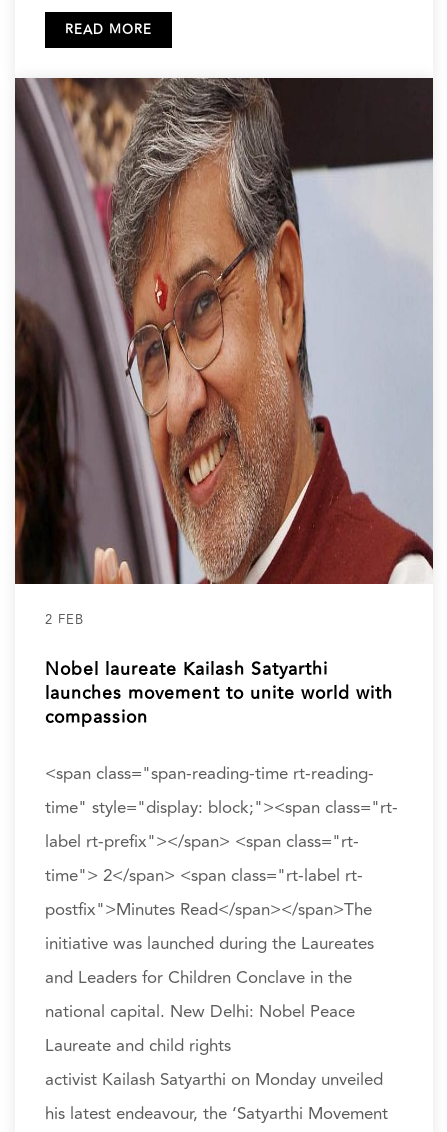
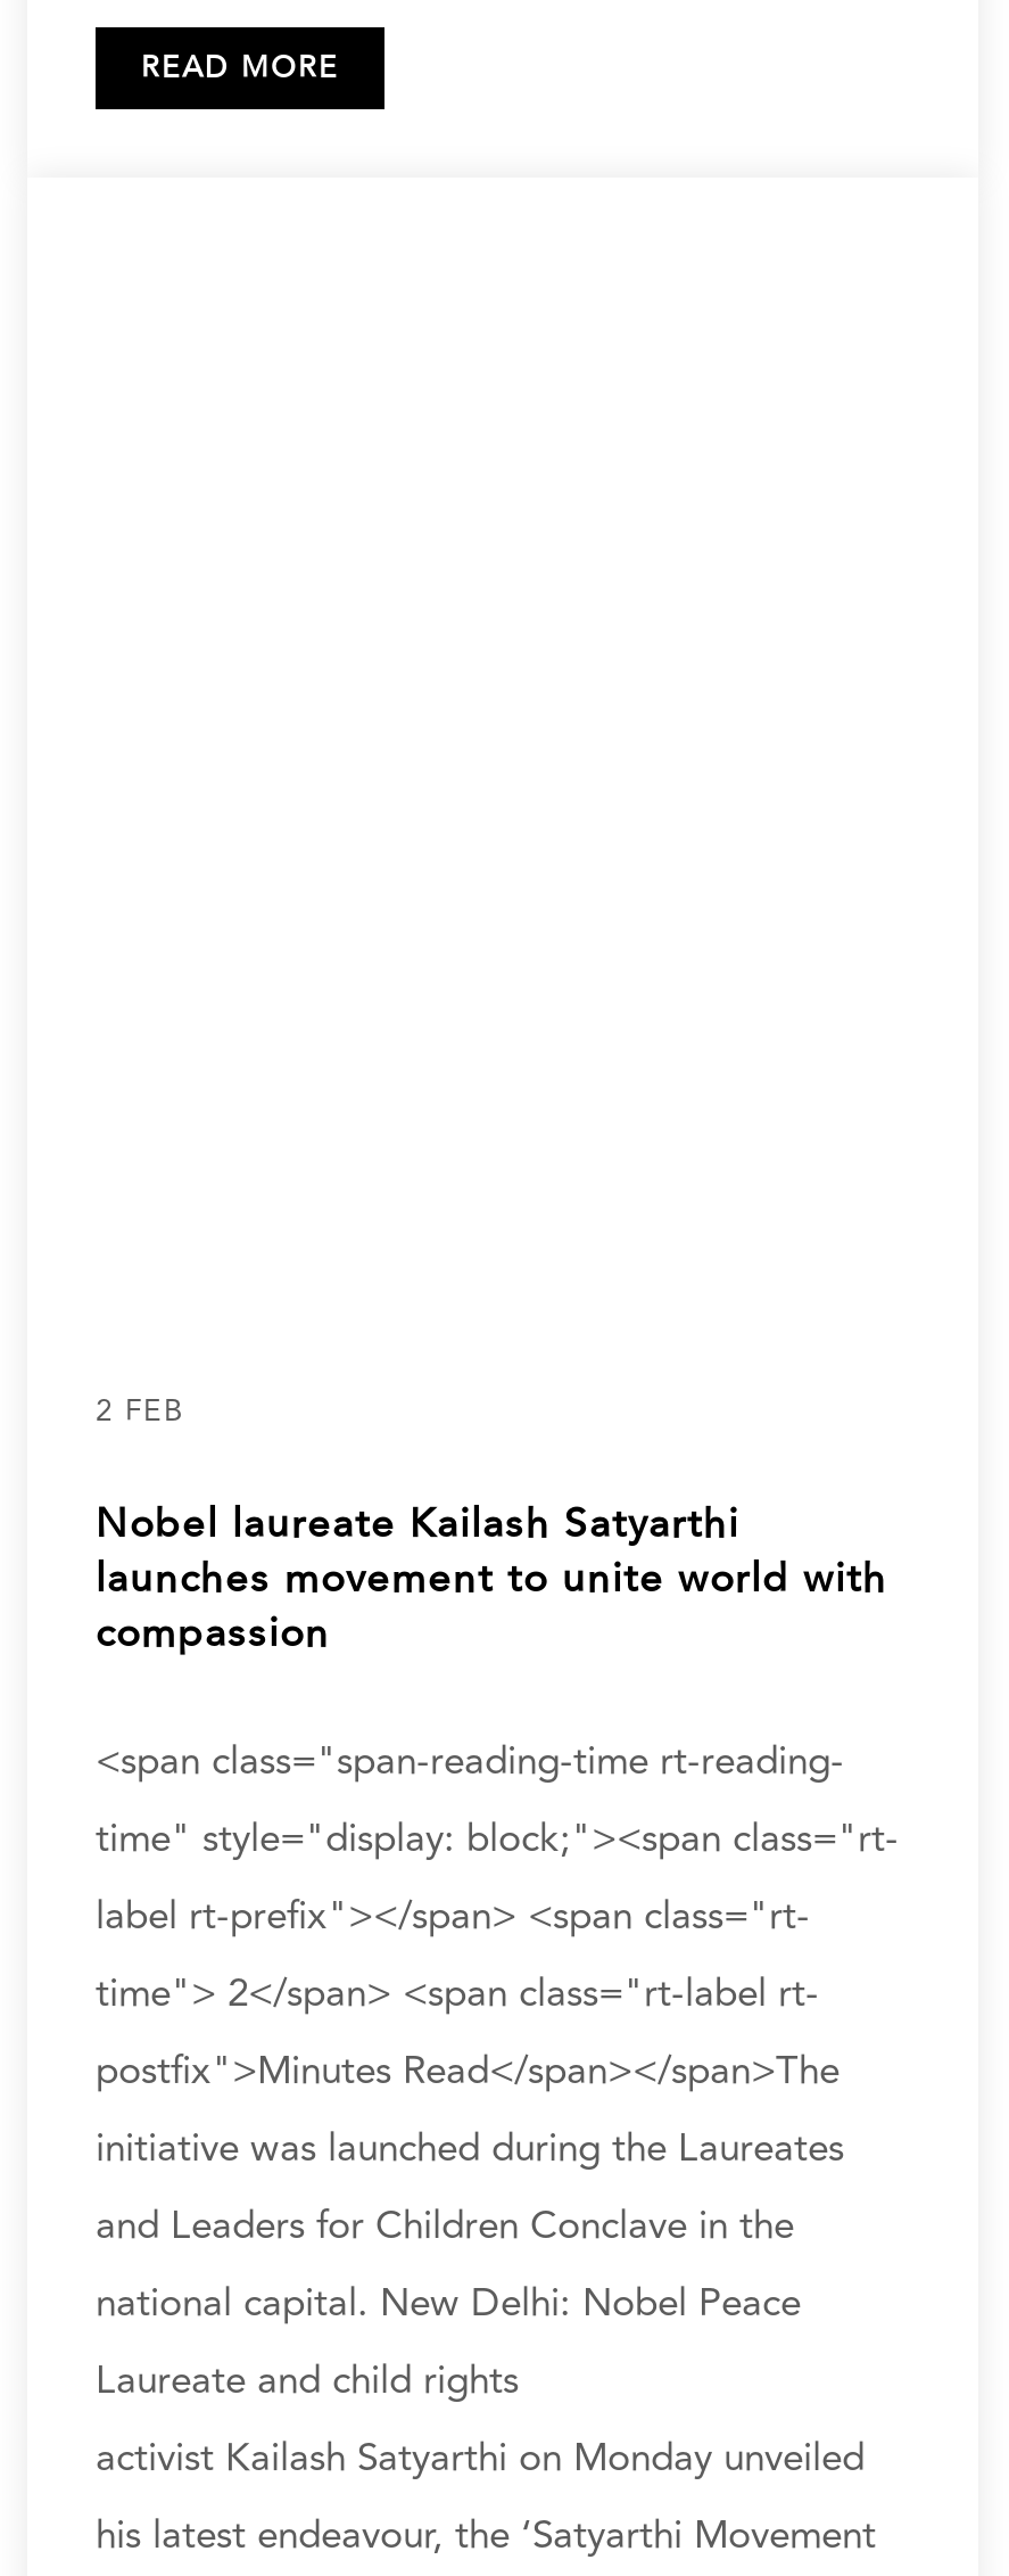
- [image]
